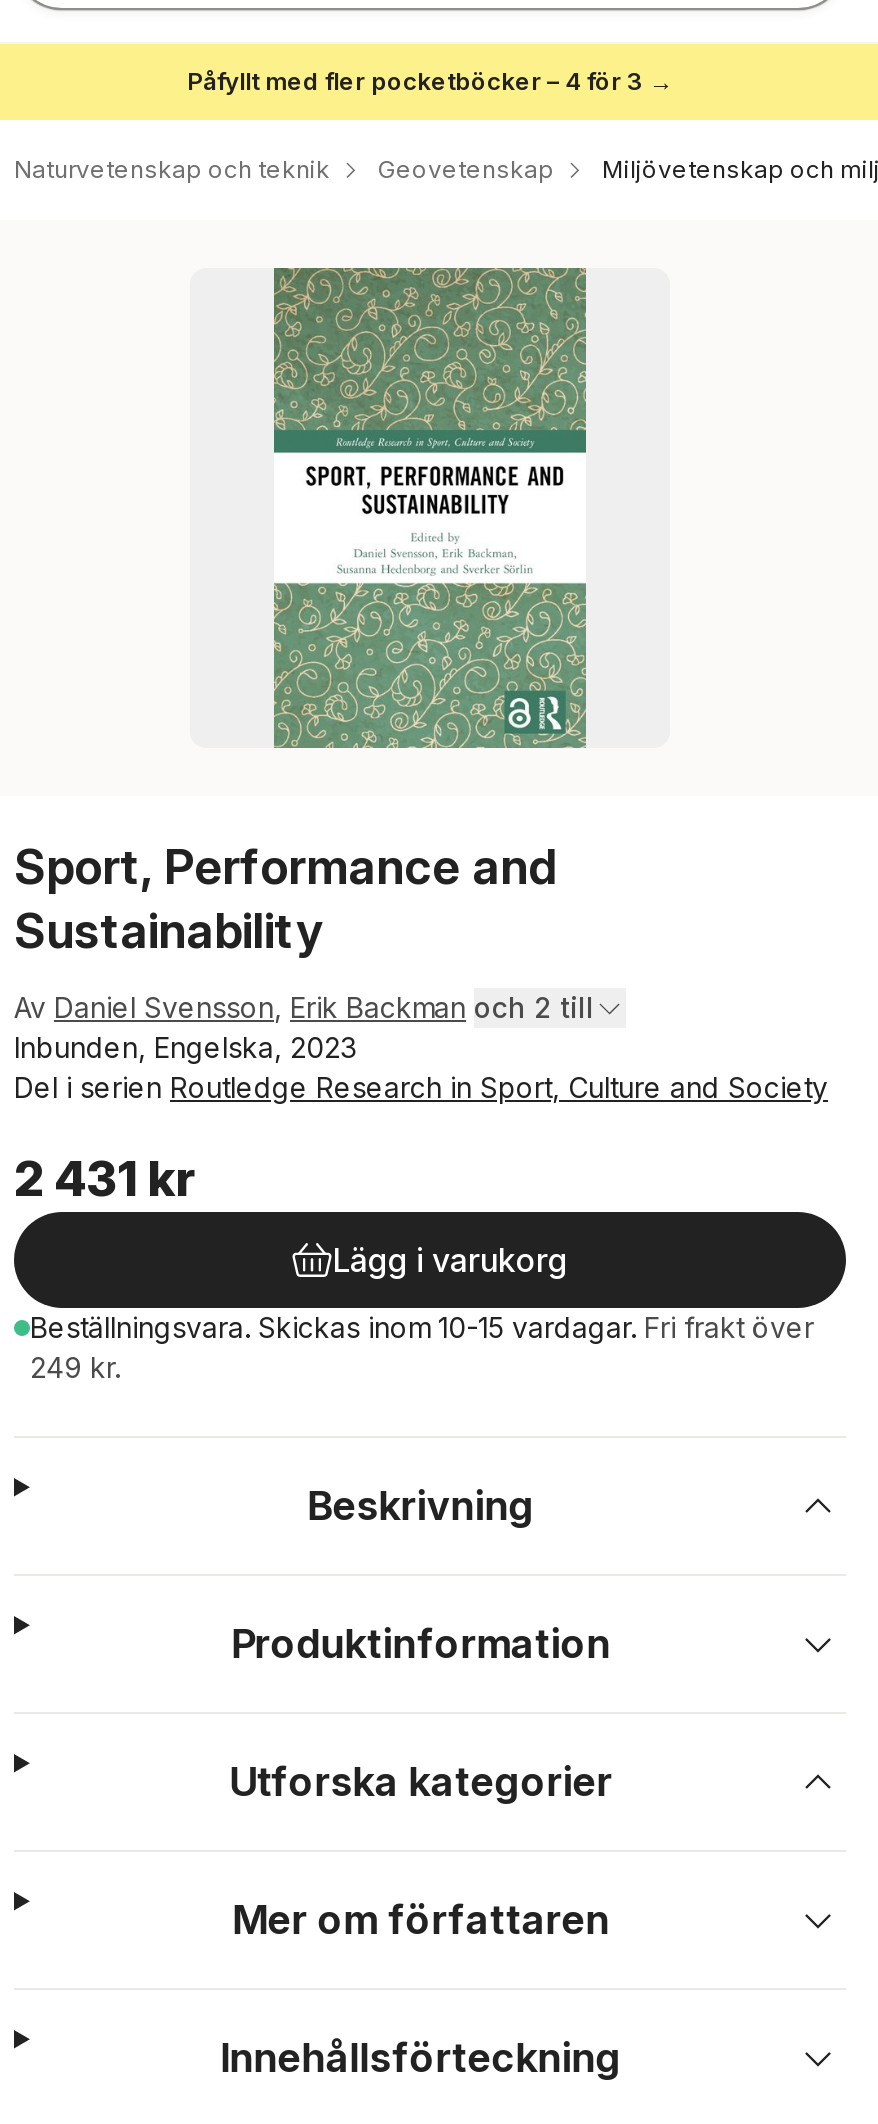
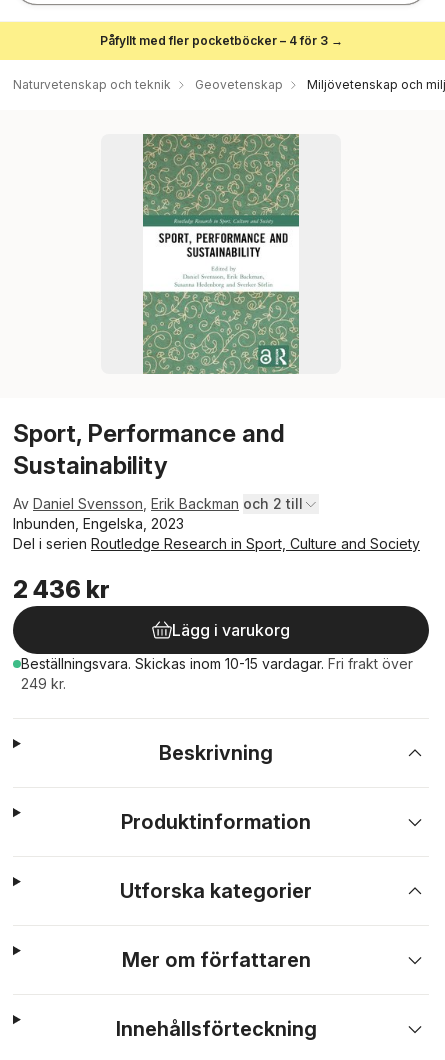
- 2 431 kr
+ 2 436 kr
